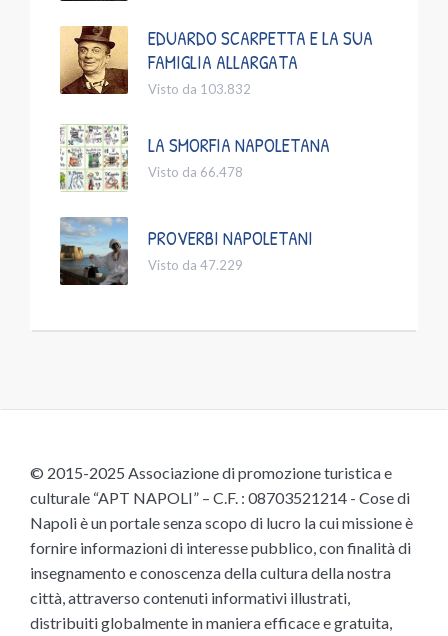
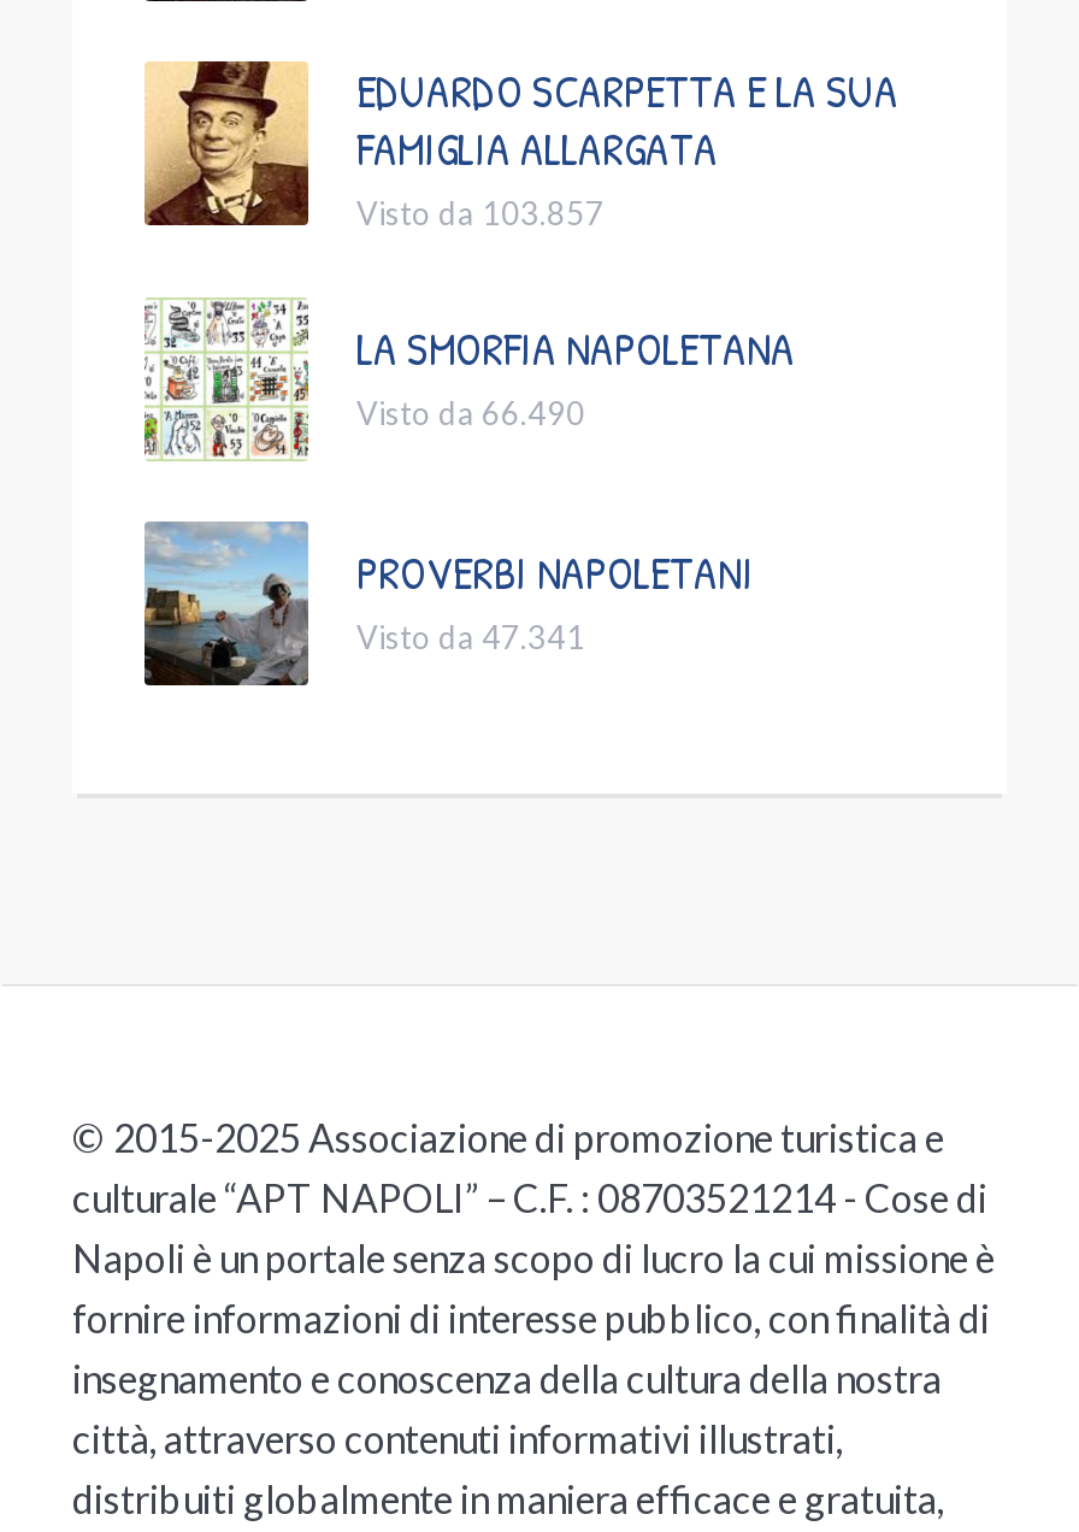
- Visto da 103.832
+ Visto da 103.857

- Visto da 66.478
+ Visto da 66.490

- Visto da 47.229
+ Visto da 47.341
